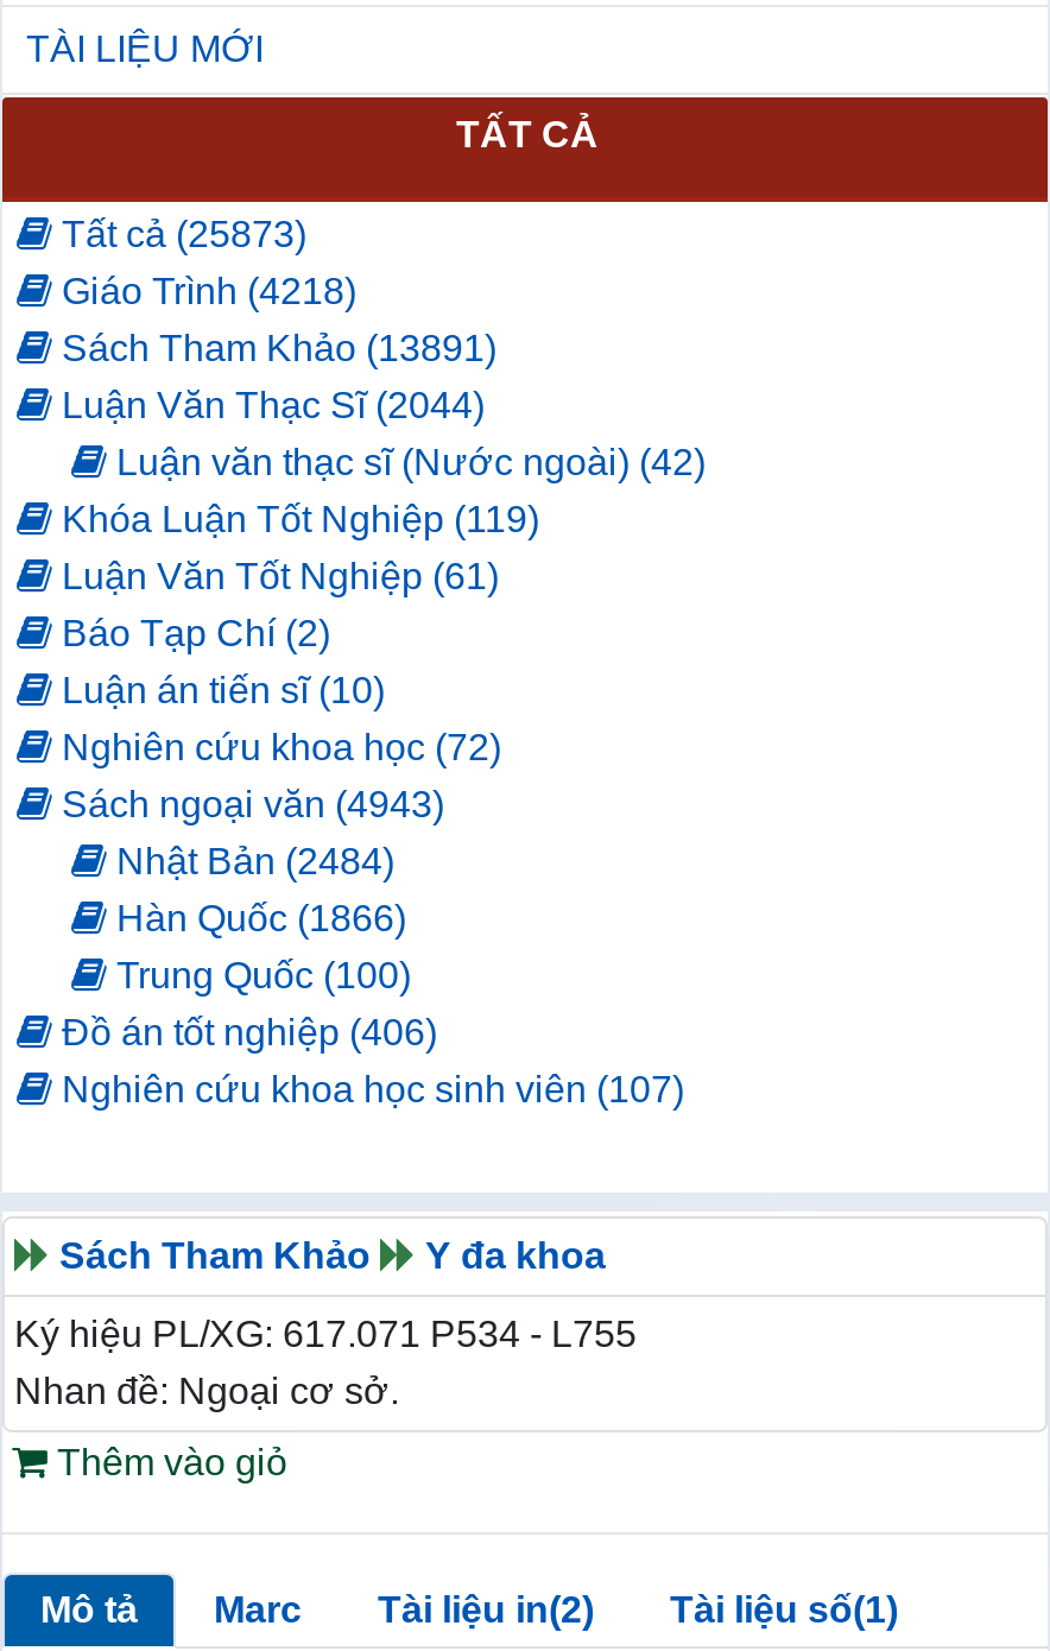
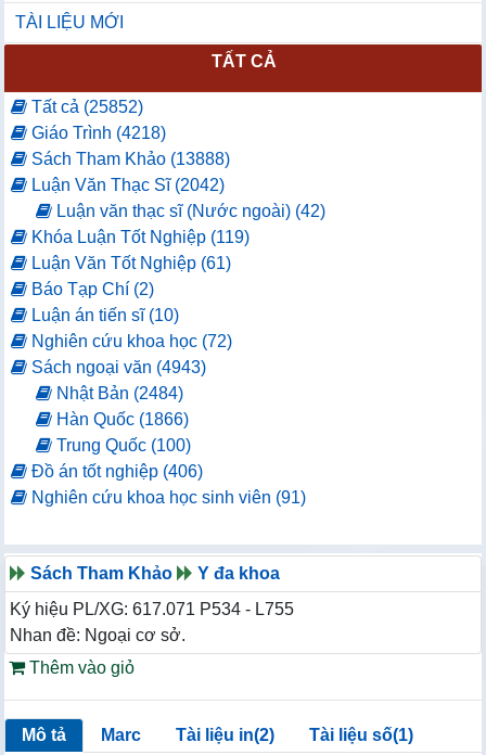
- Tất cả (25873)
+ Tất cả (25852)

- Sách Tham Khảo (13891)
+ Sách Tham Khảo (13888)

- Luận Văn Thạc Sĩ (2044)
+ Luận Văn Thạc Sĩ (2042)

- Nghiên cứu khoa học sinh viên (107)
+ Nghiên cứu khoa học sinh viên (91)
